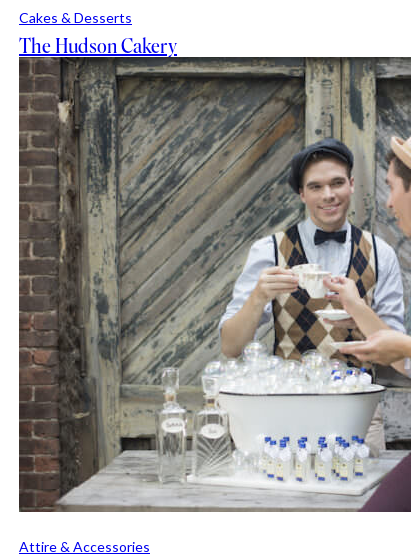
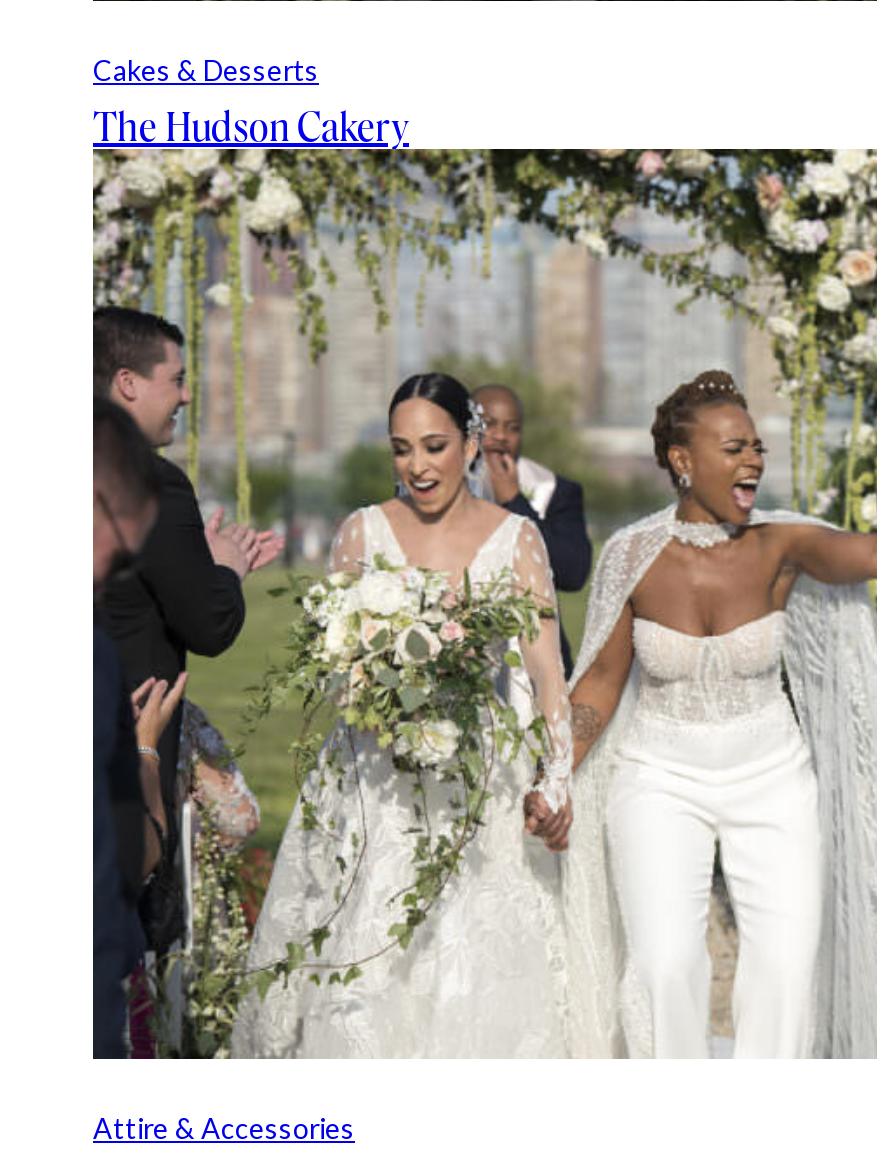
- [image]
+ [image]
